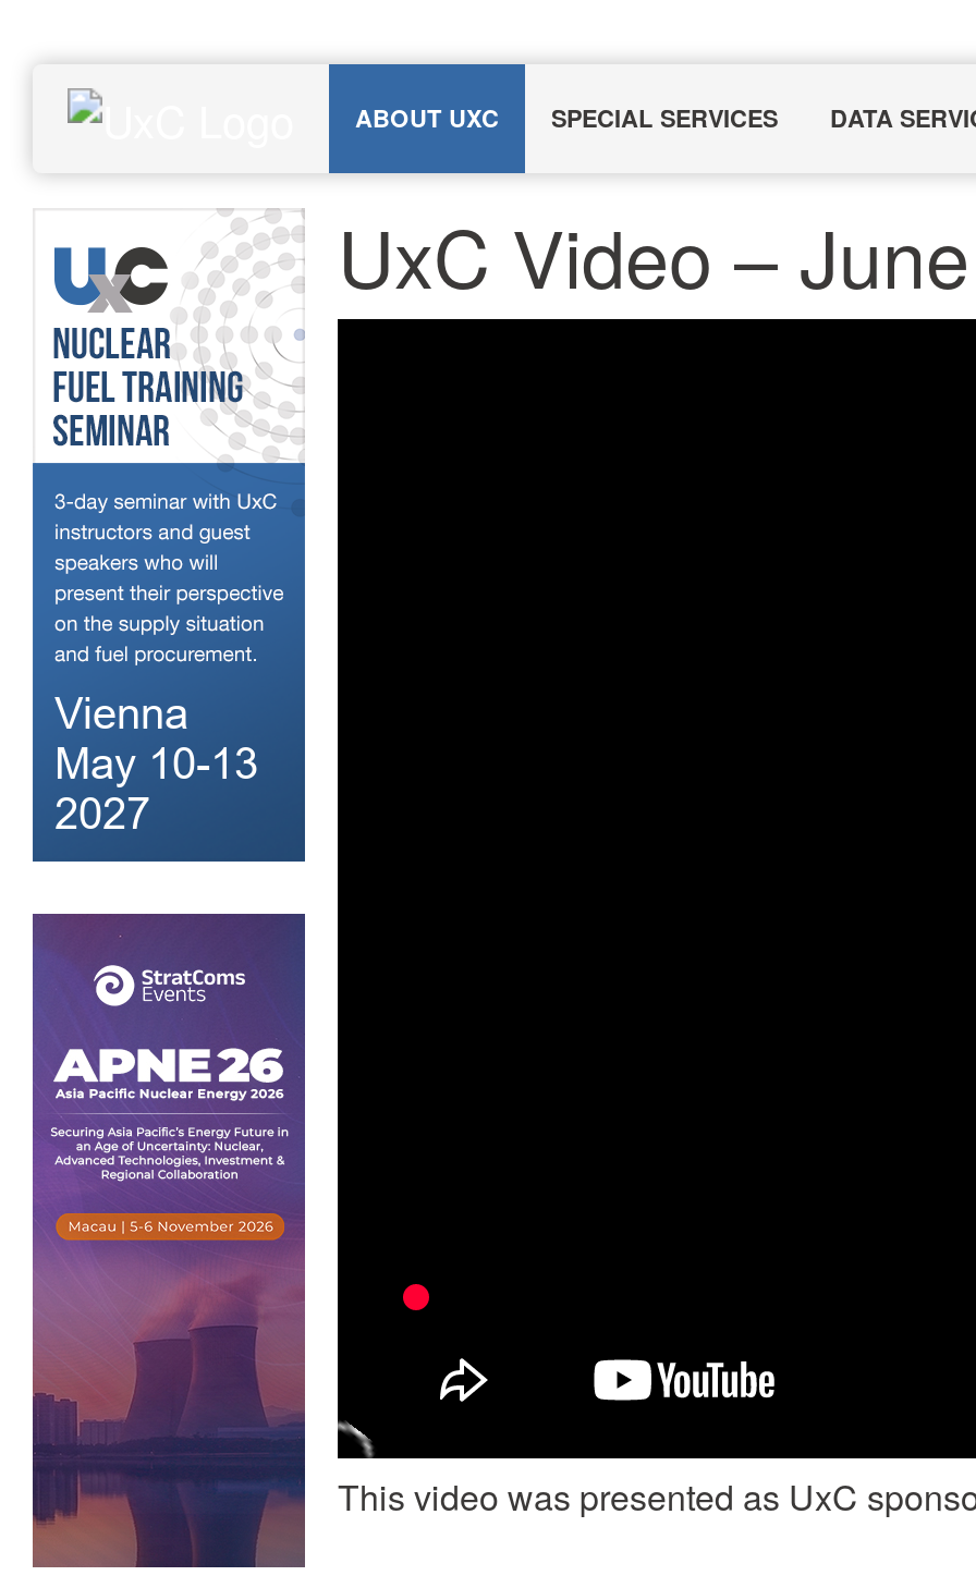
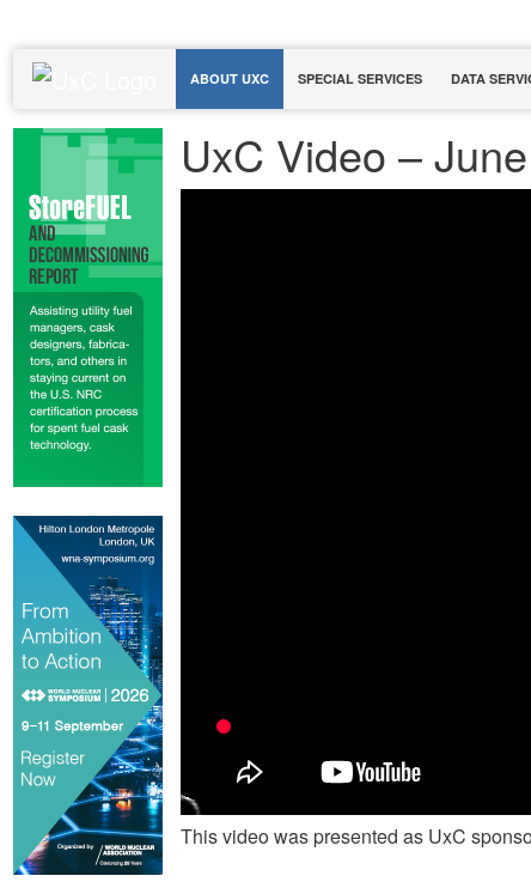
- [image]
+ [image]

- [image]
+ [image]
